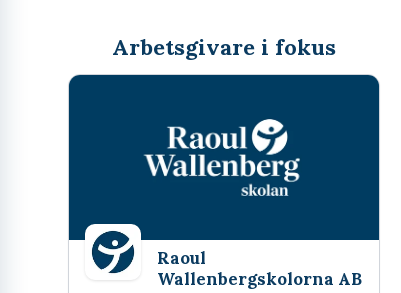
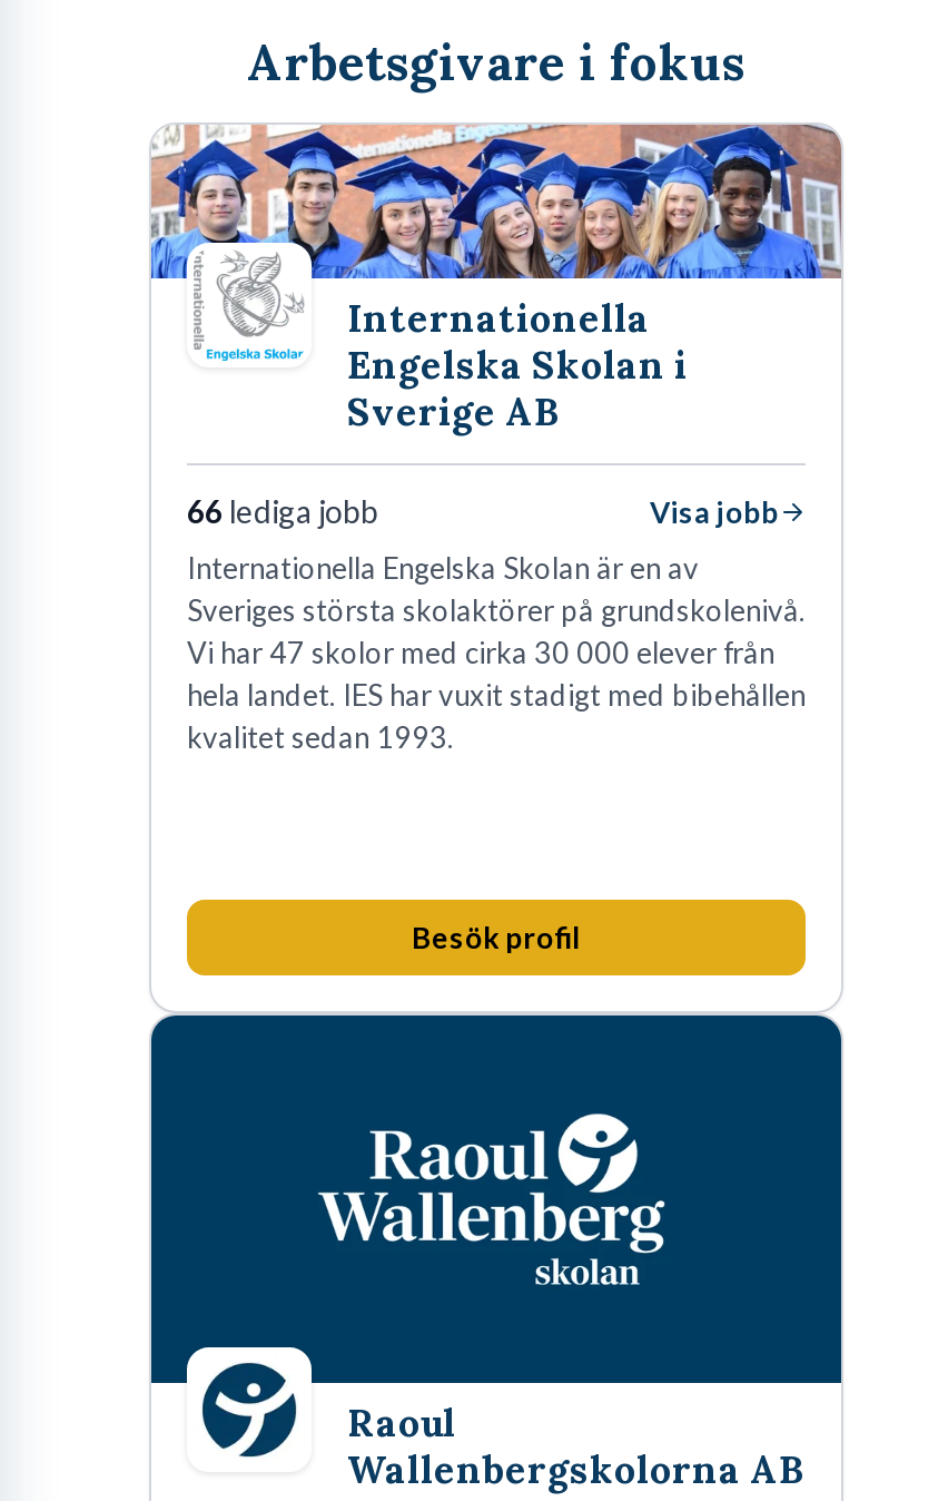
+ [image]
+ Internationella
+ Engelska Skolan i
+ Sverige AB
+ 66 lediga jobb
+ Visa jobb
+ Internationella Engelska Skolan är en av
+ Sveriges största skolaktörer på grundskolenivå.
+ Vi har 47 skolor med cirka 30 000 elever från
+ hela landet. IES har vuxit stadigt med bibehållen
+ kvalitet sedan 1993.

+ Besök profil
